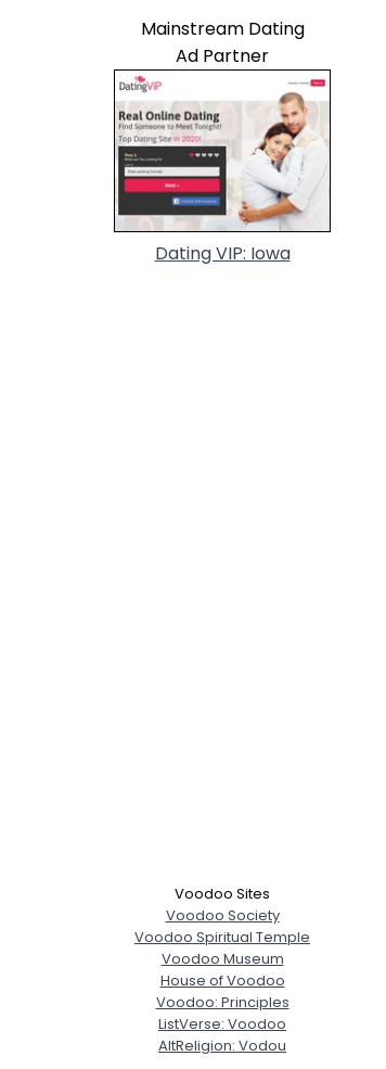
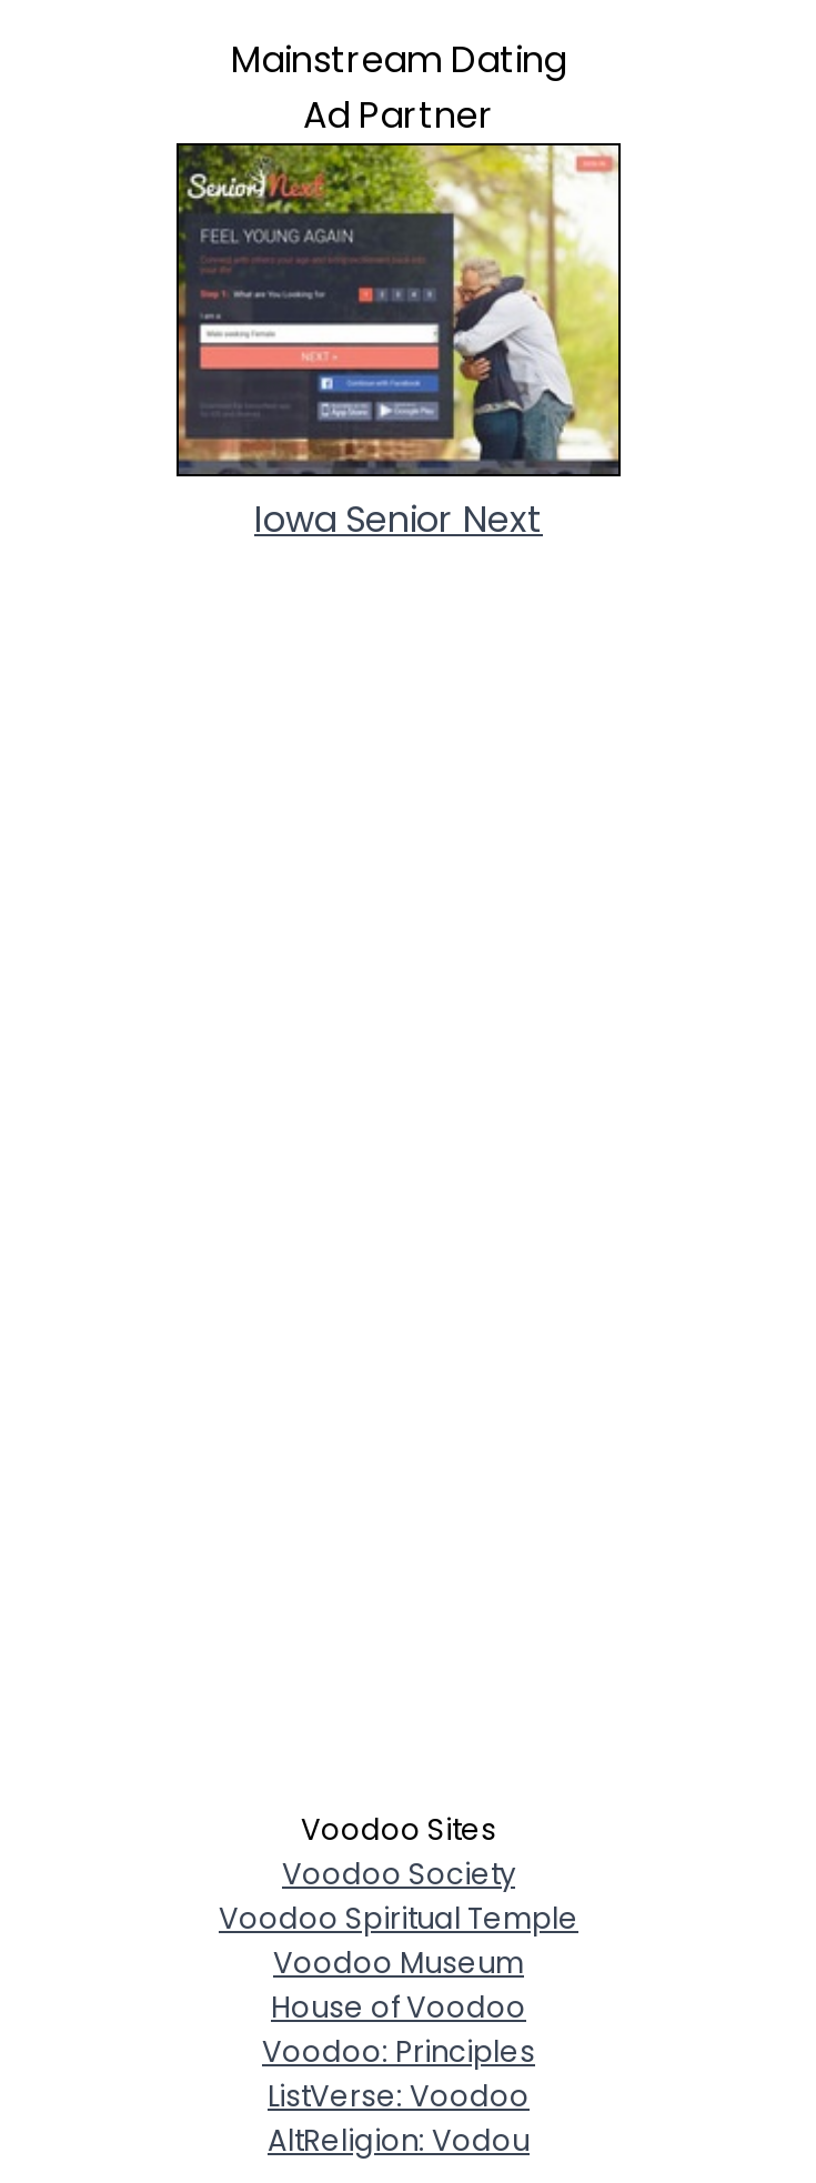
- [image]
- Dating VIP: Iowa
+ [image]
+ Iowa Senior Next
